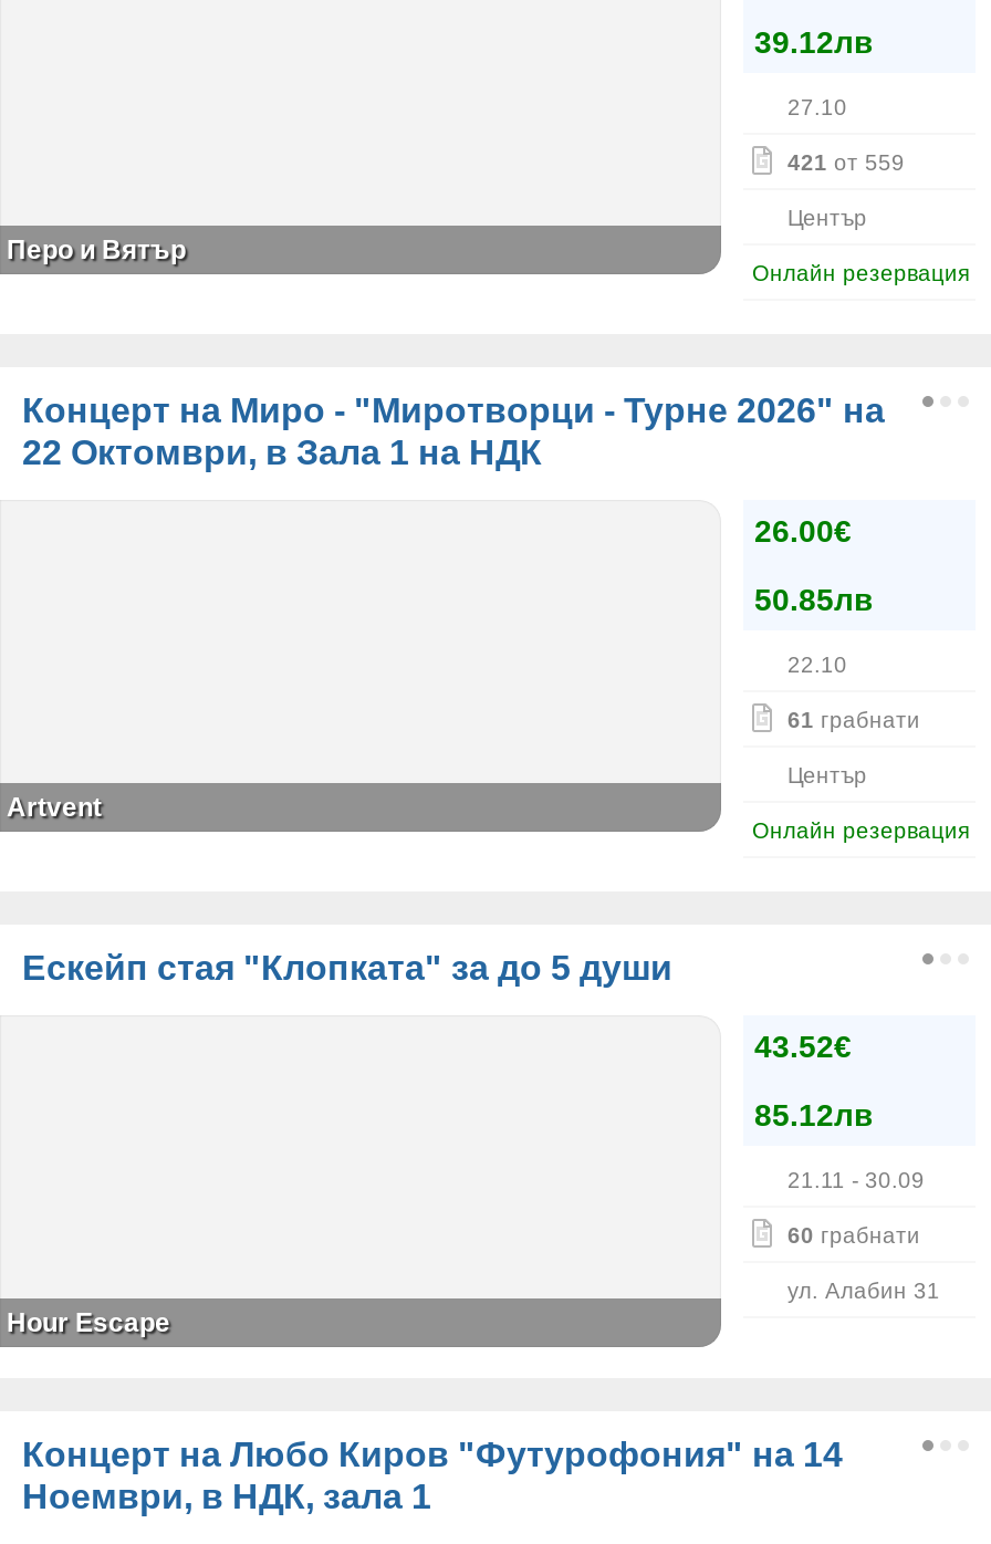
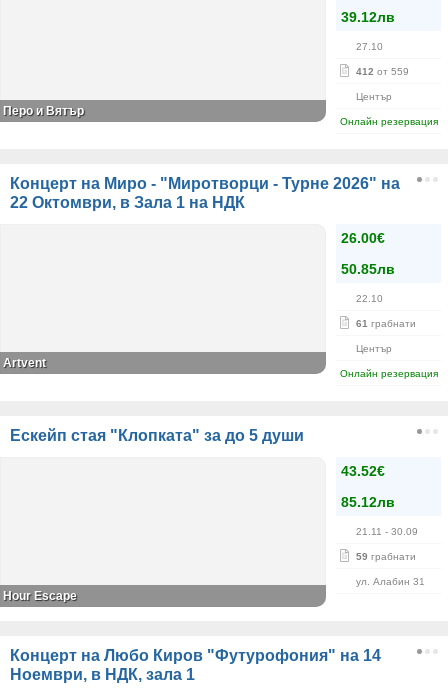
- 421 от 559
+ 412 от 559

- 60 грабнати
+ 59 грабнати
